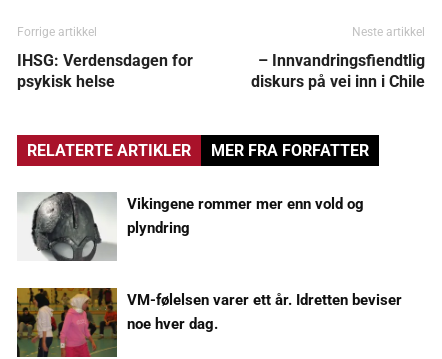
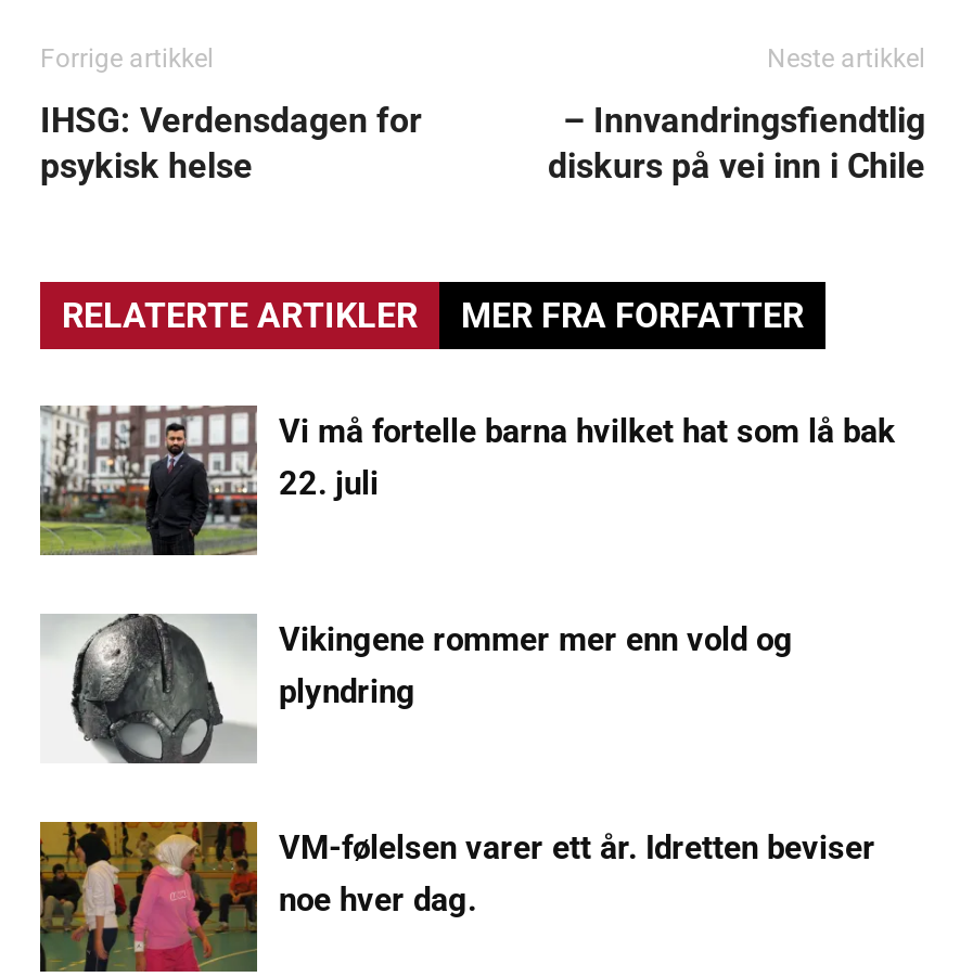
+ [image]
+ Vi må fortelle barna hvilket hat som lå bak
+ 22. juli
